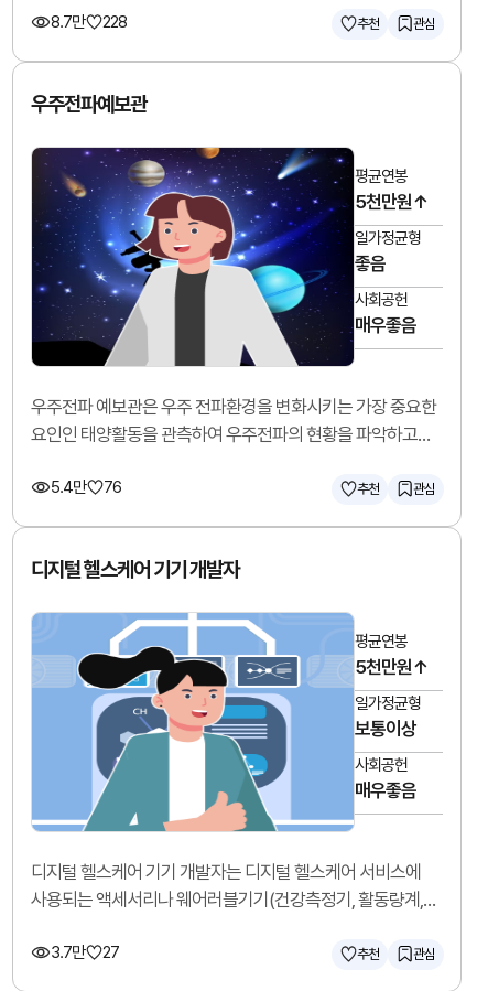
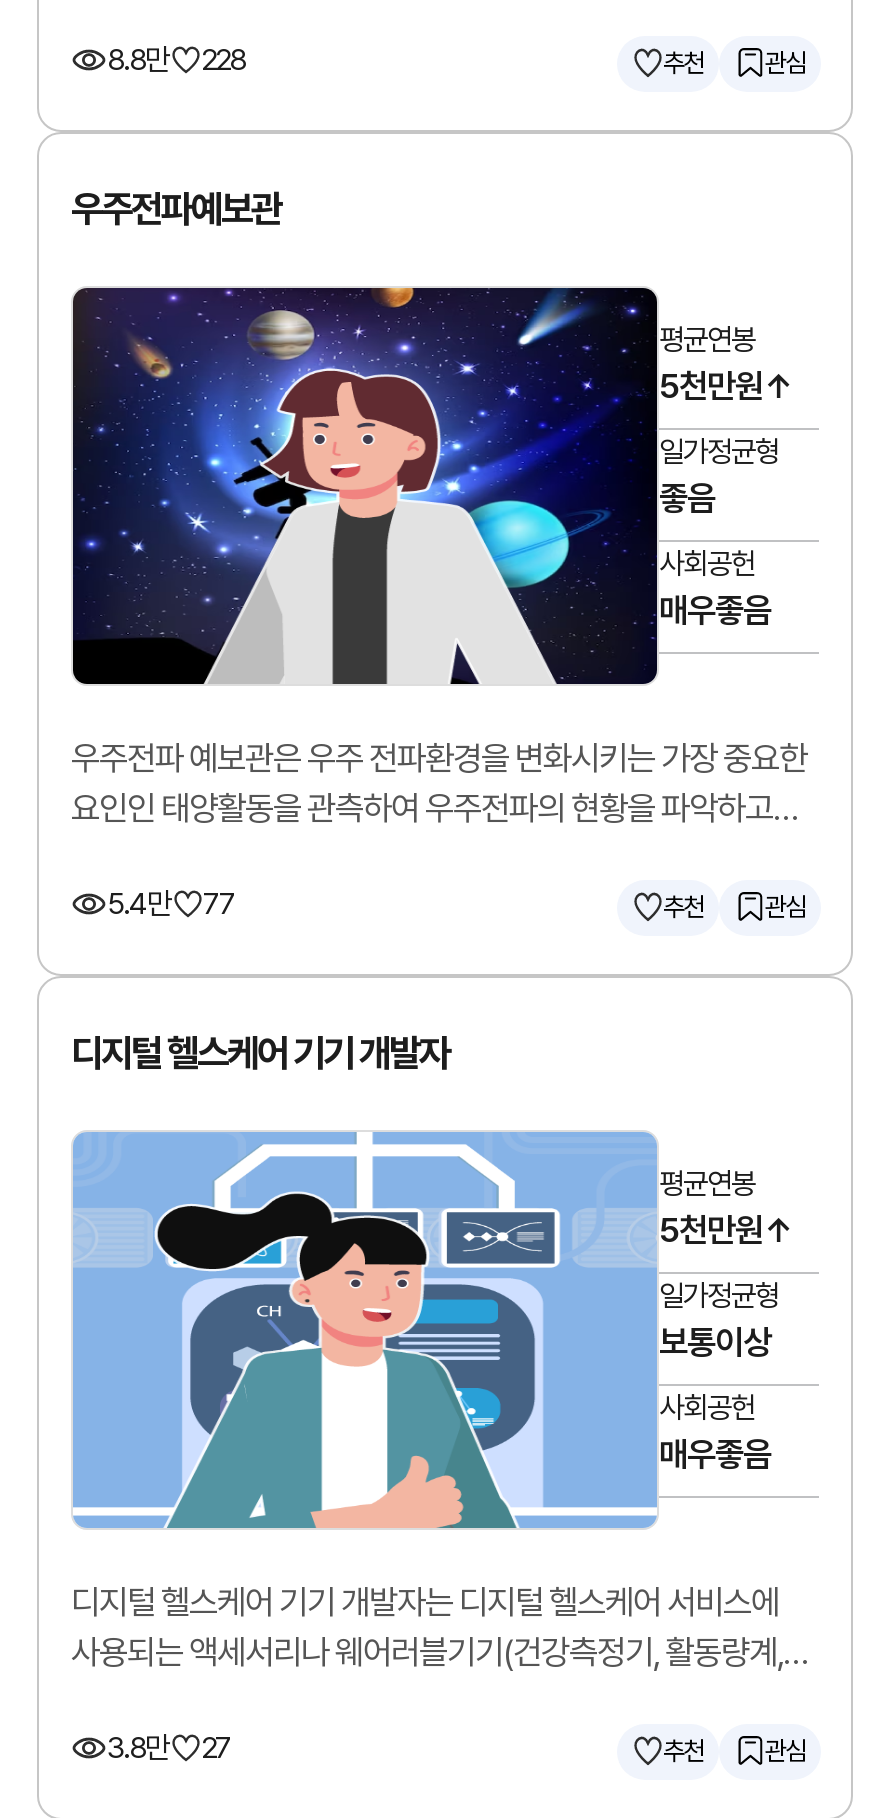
- 8.7만 228
+ 8.8만 228

- 5.4만 76
+ 5.4만 77

- 3.7만 27
+ 3.8만 27
